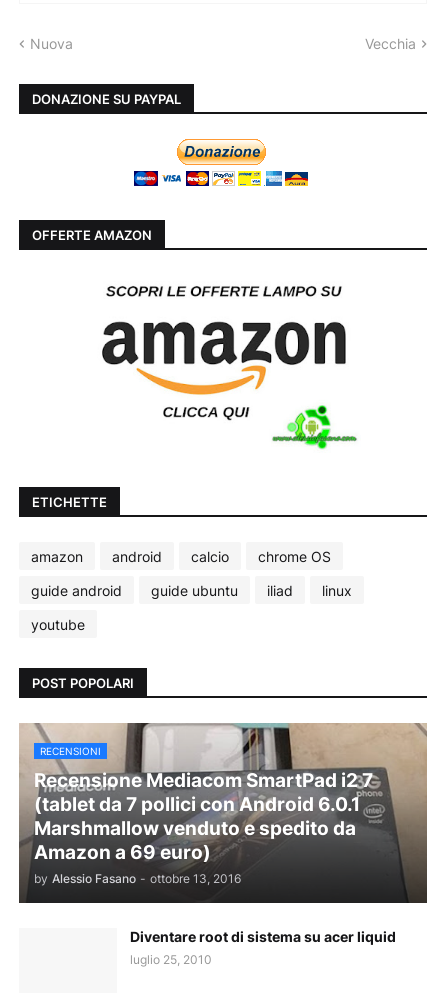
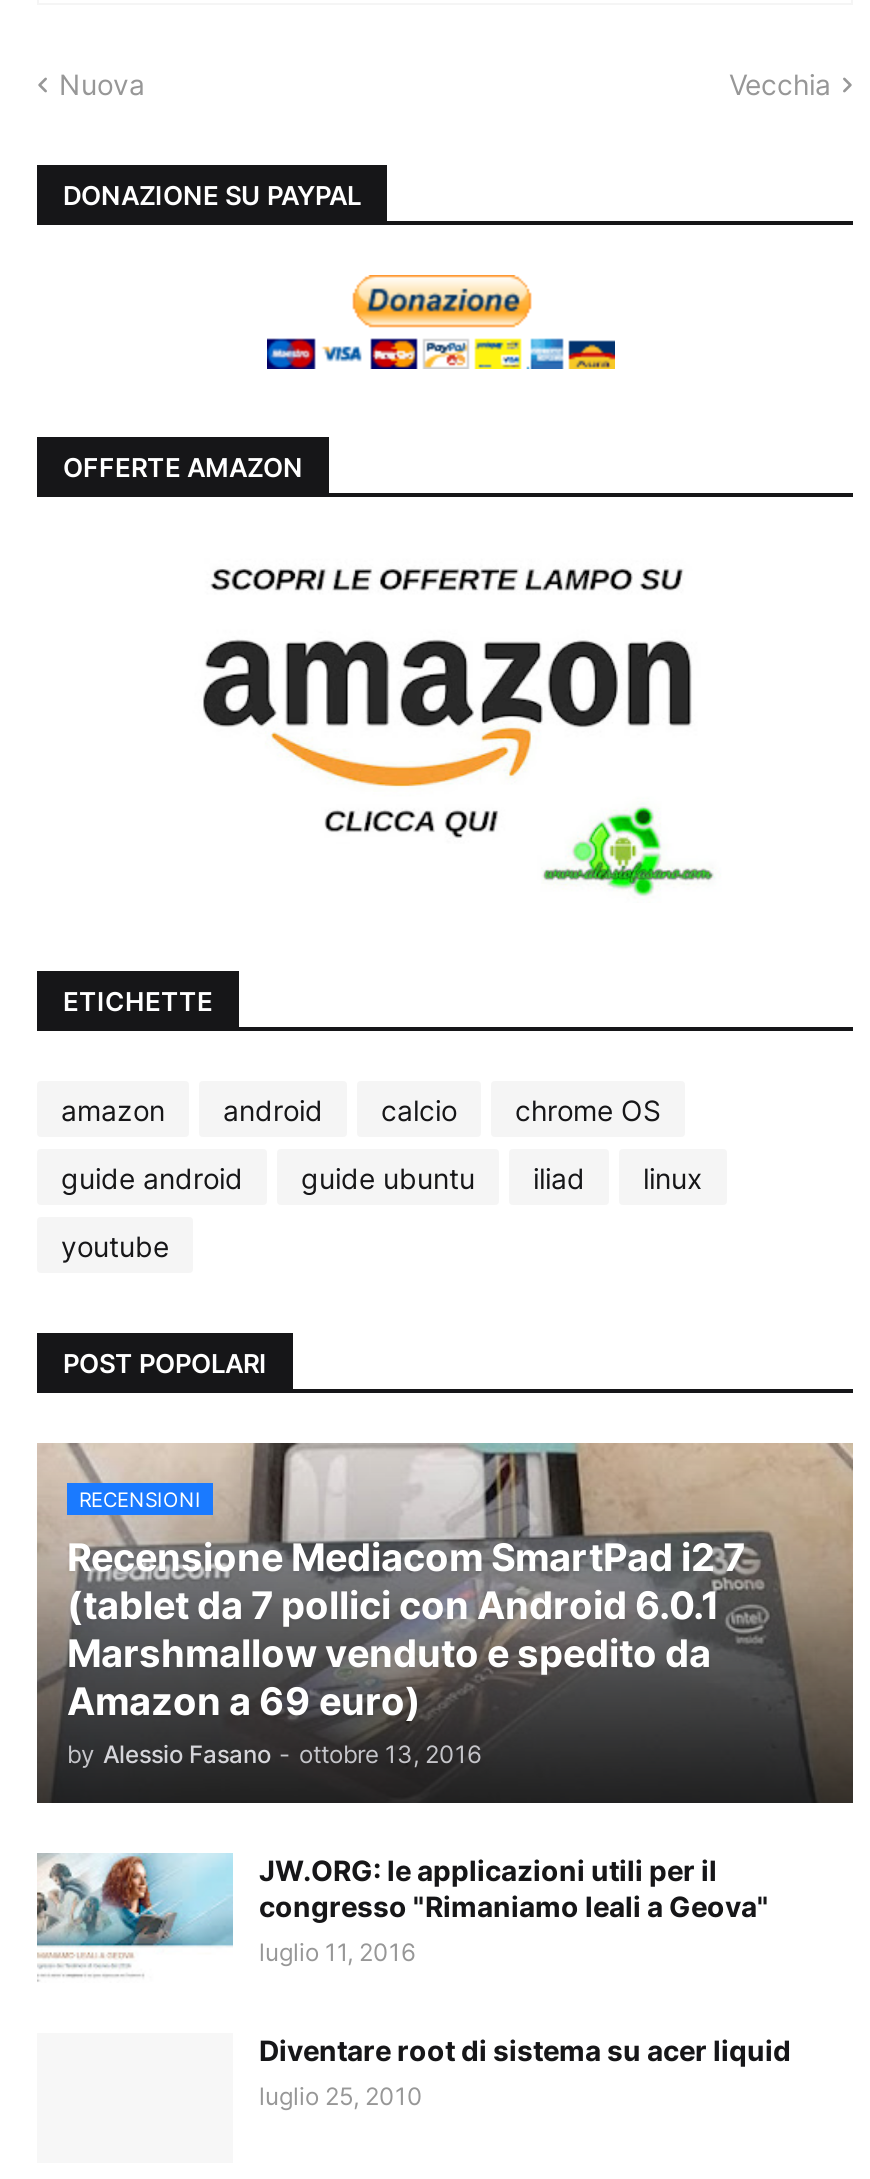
+ [image]
+ JW.ORG: le applicazioni utili per il
+ congresso "Rimaniamo leali a Geova"
+ luglio 11, 2016
